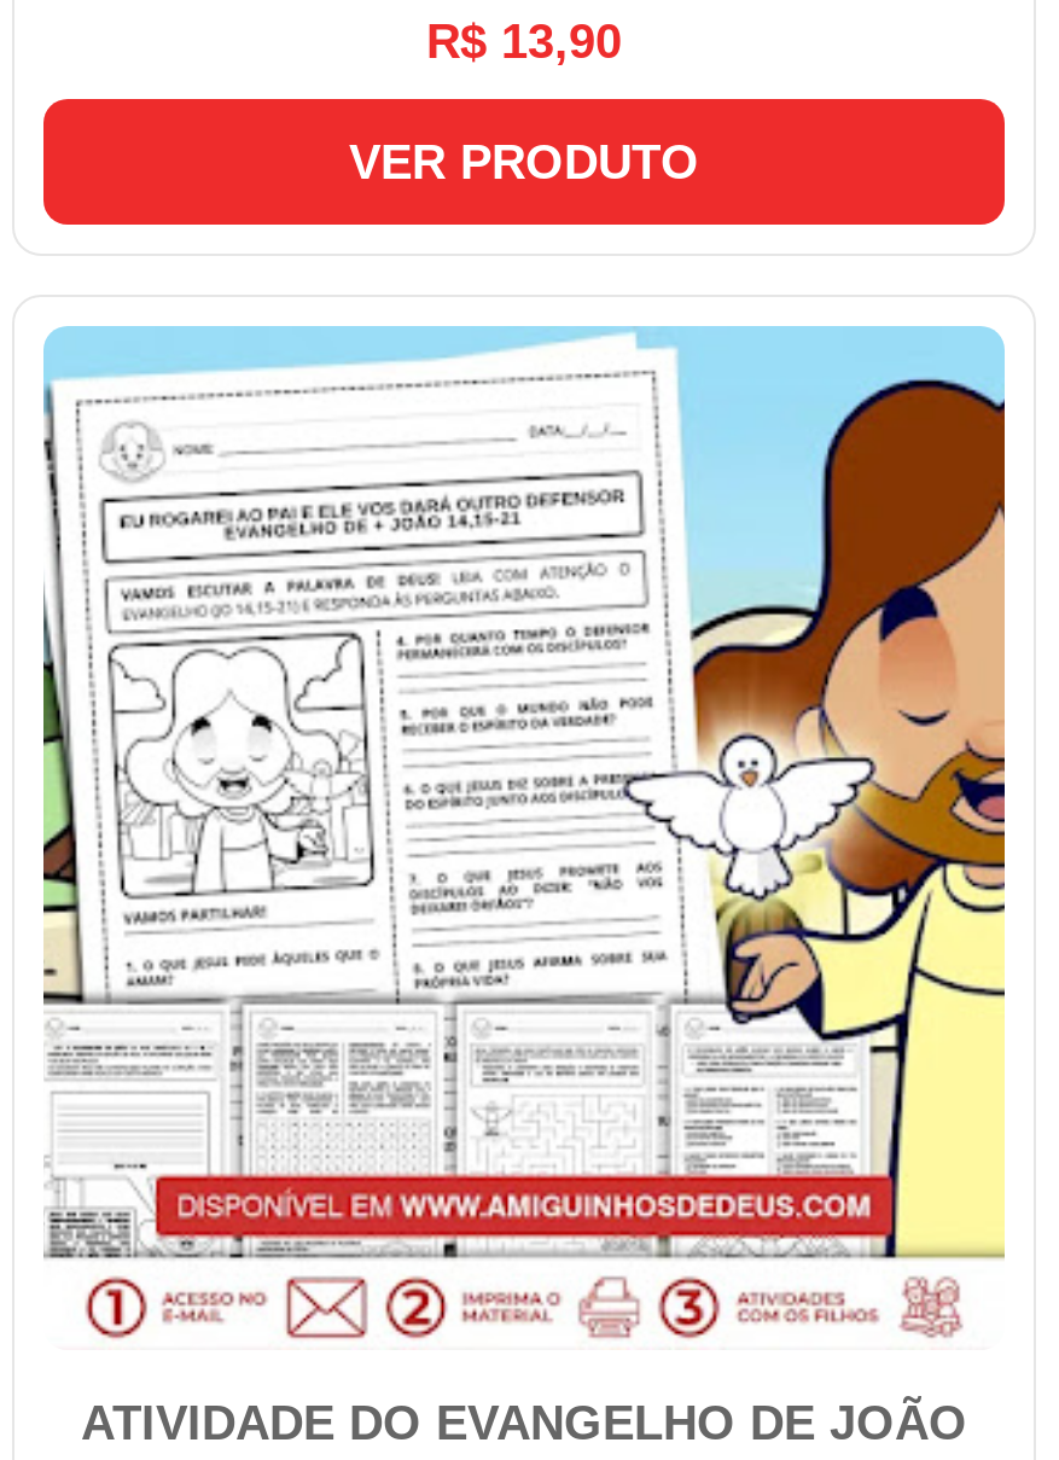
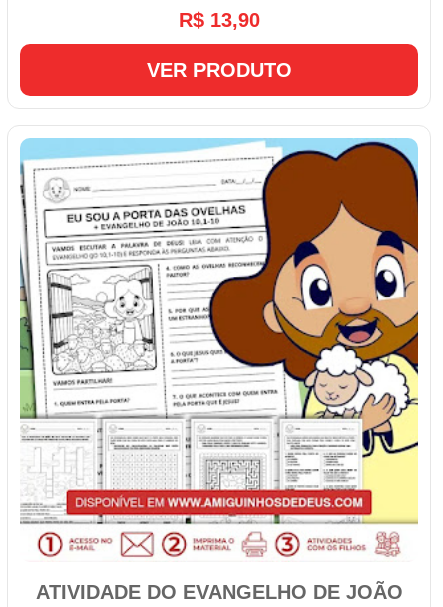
- [image]
+ [image]
